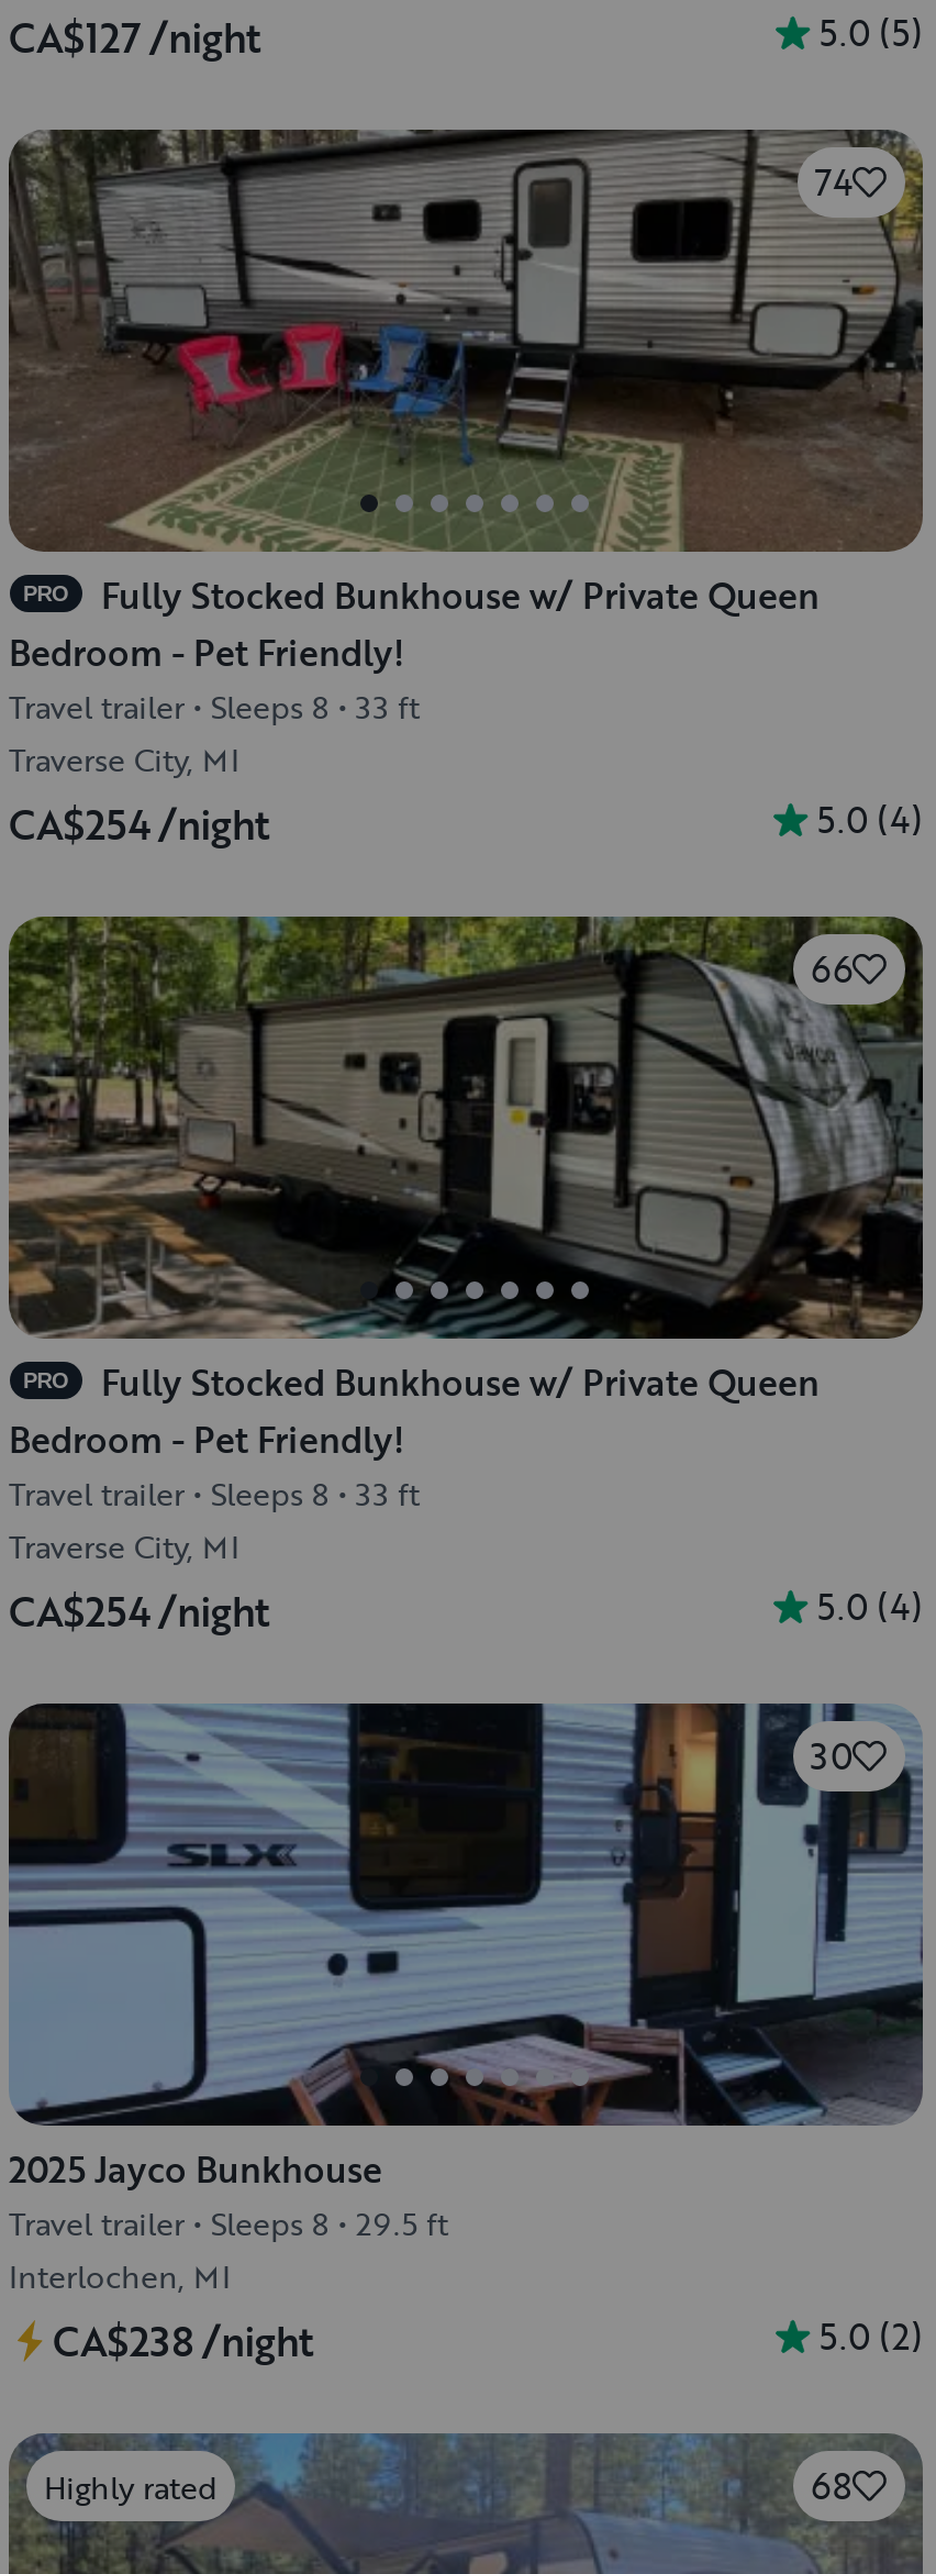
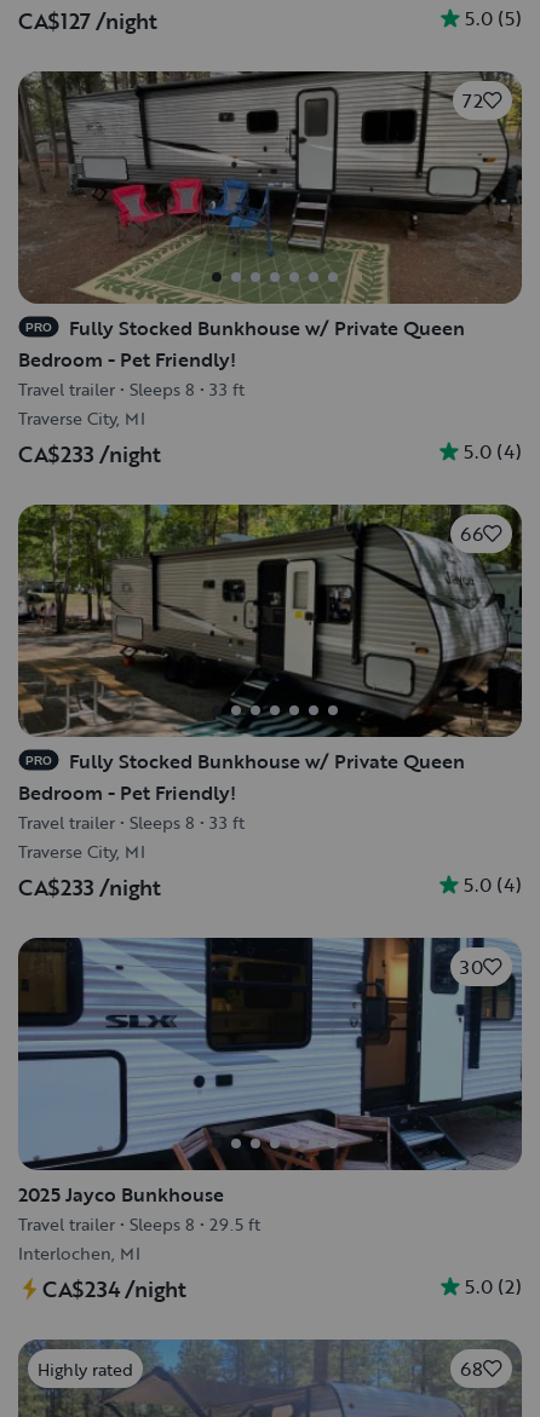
- 74
+ 72

- CA$254 /night
+ CA$233 /night

- CA$254 /night
+ CA$233 /night

- CA$238 /night
+ CA$234 /night
